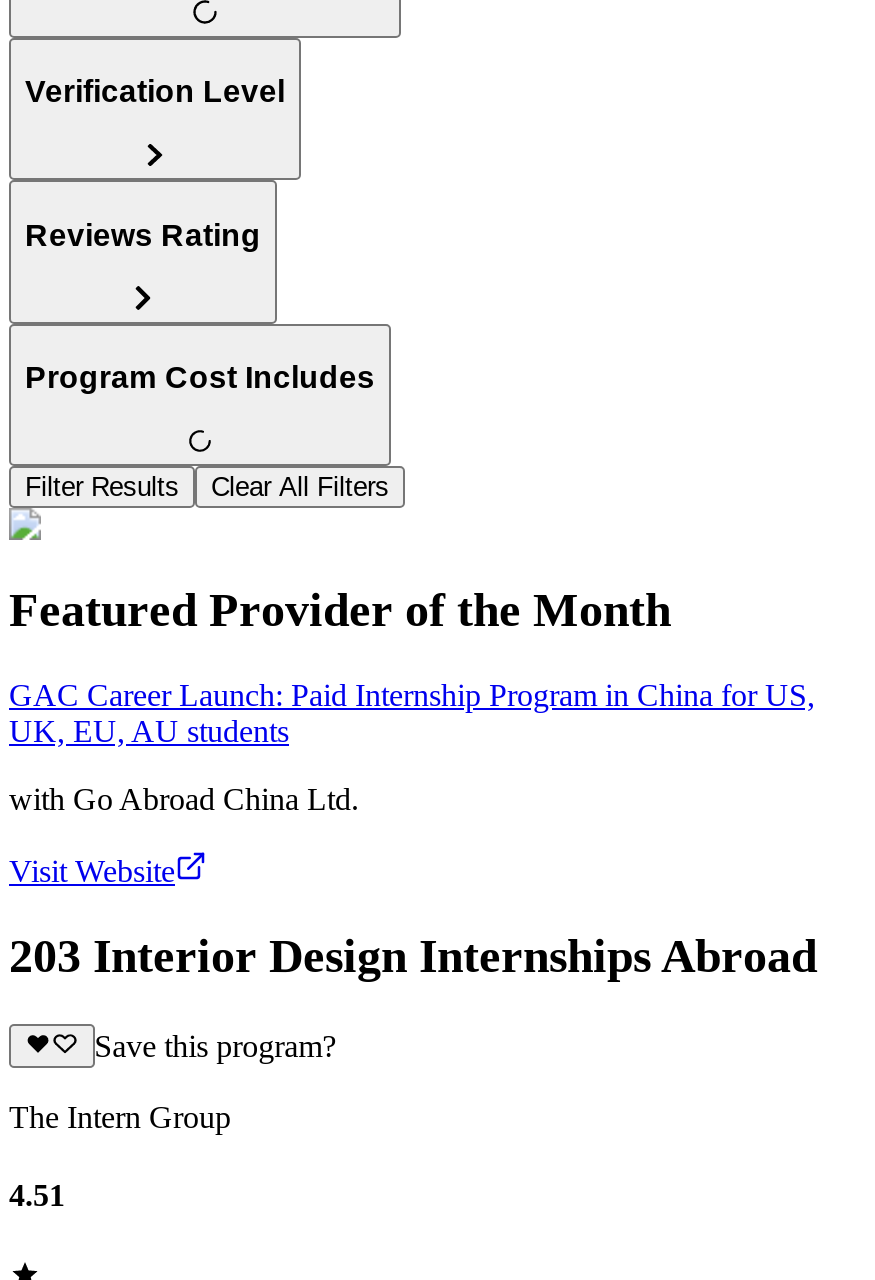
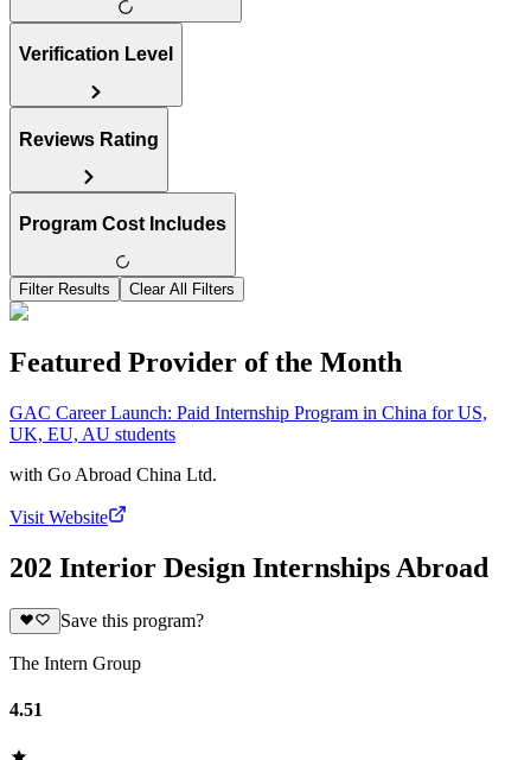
- 203 Interior Design Internships Abroad
+ 202 Interior Design Internships Abroad
